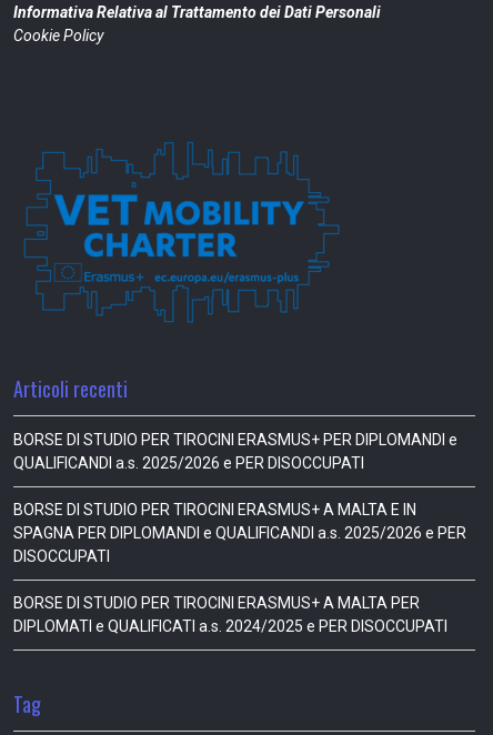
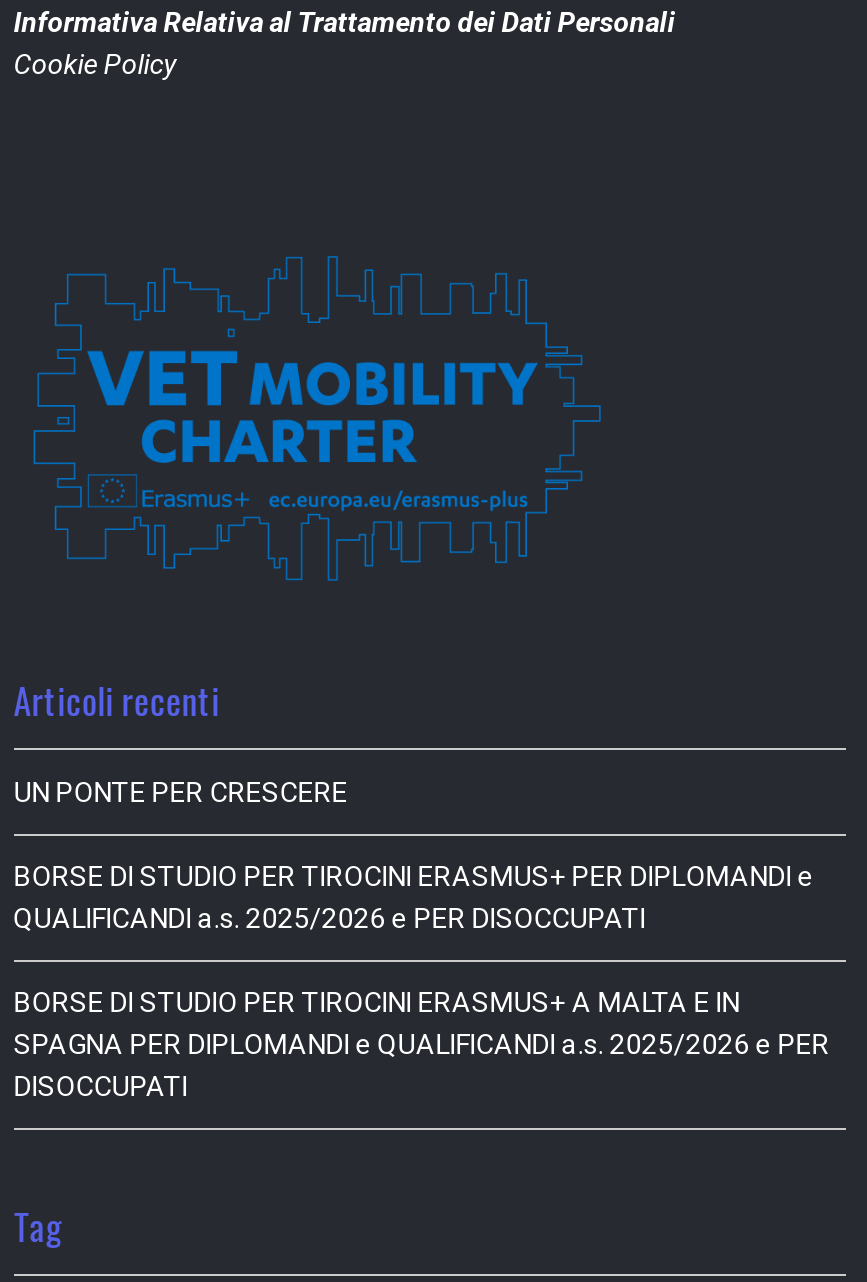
+ UN PONTE PER CRESCERE

moved down: BORSE DI STUDIO PER TIROCINI ERASMUS+ PER DIPLOMANDI e | QUALIFICANDI a.s. 2025/2026 e PER DISOCCUPATI | BORSE DI STUDIO PER TIROCINI ERASMUS+ A MALTA E IN | SPAGNA PER DIPLOMANDI e QUALIFICANDI a.s. 2025/2026 e PER | DISOCCUPATI

- BORSE DI STUDIO PER TIROCINI ERASMUS+ A MALTA PER
- DIPLOMATI e QUALIFICATI a.s. 2024/2025 e PER DISOCCUPATI
